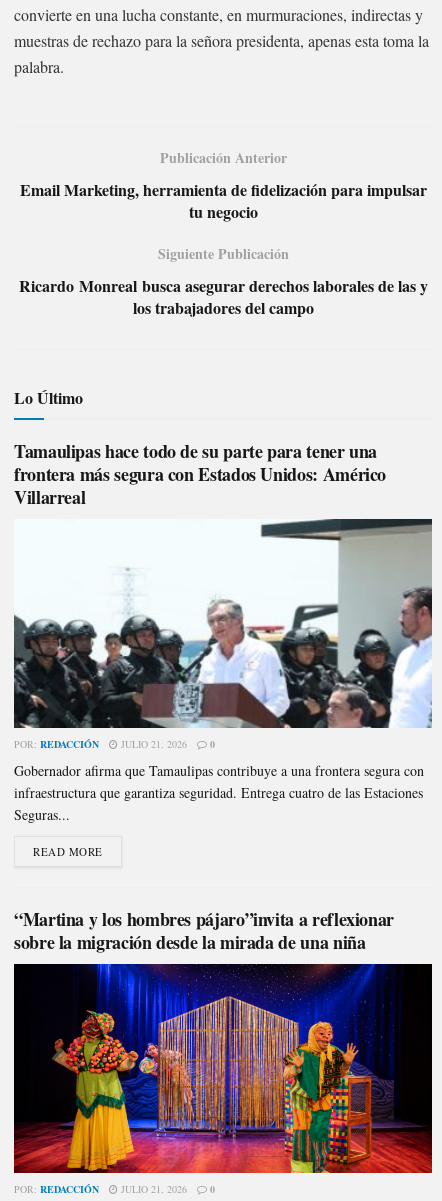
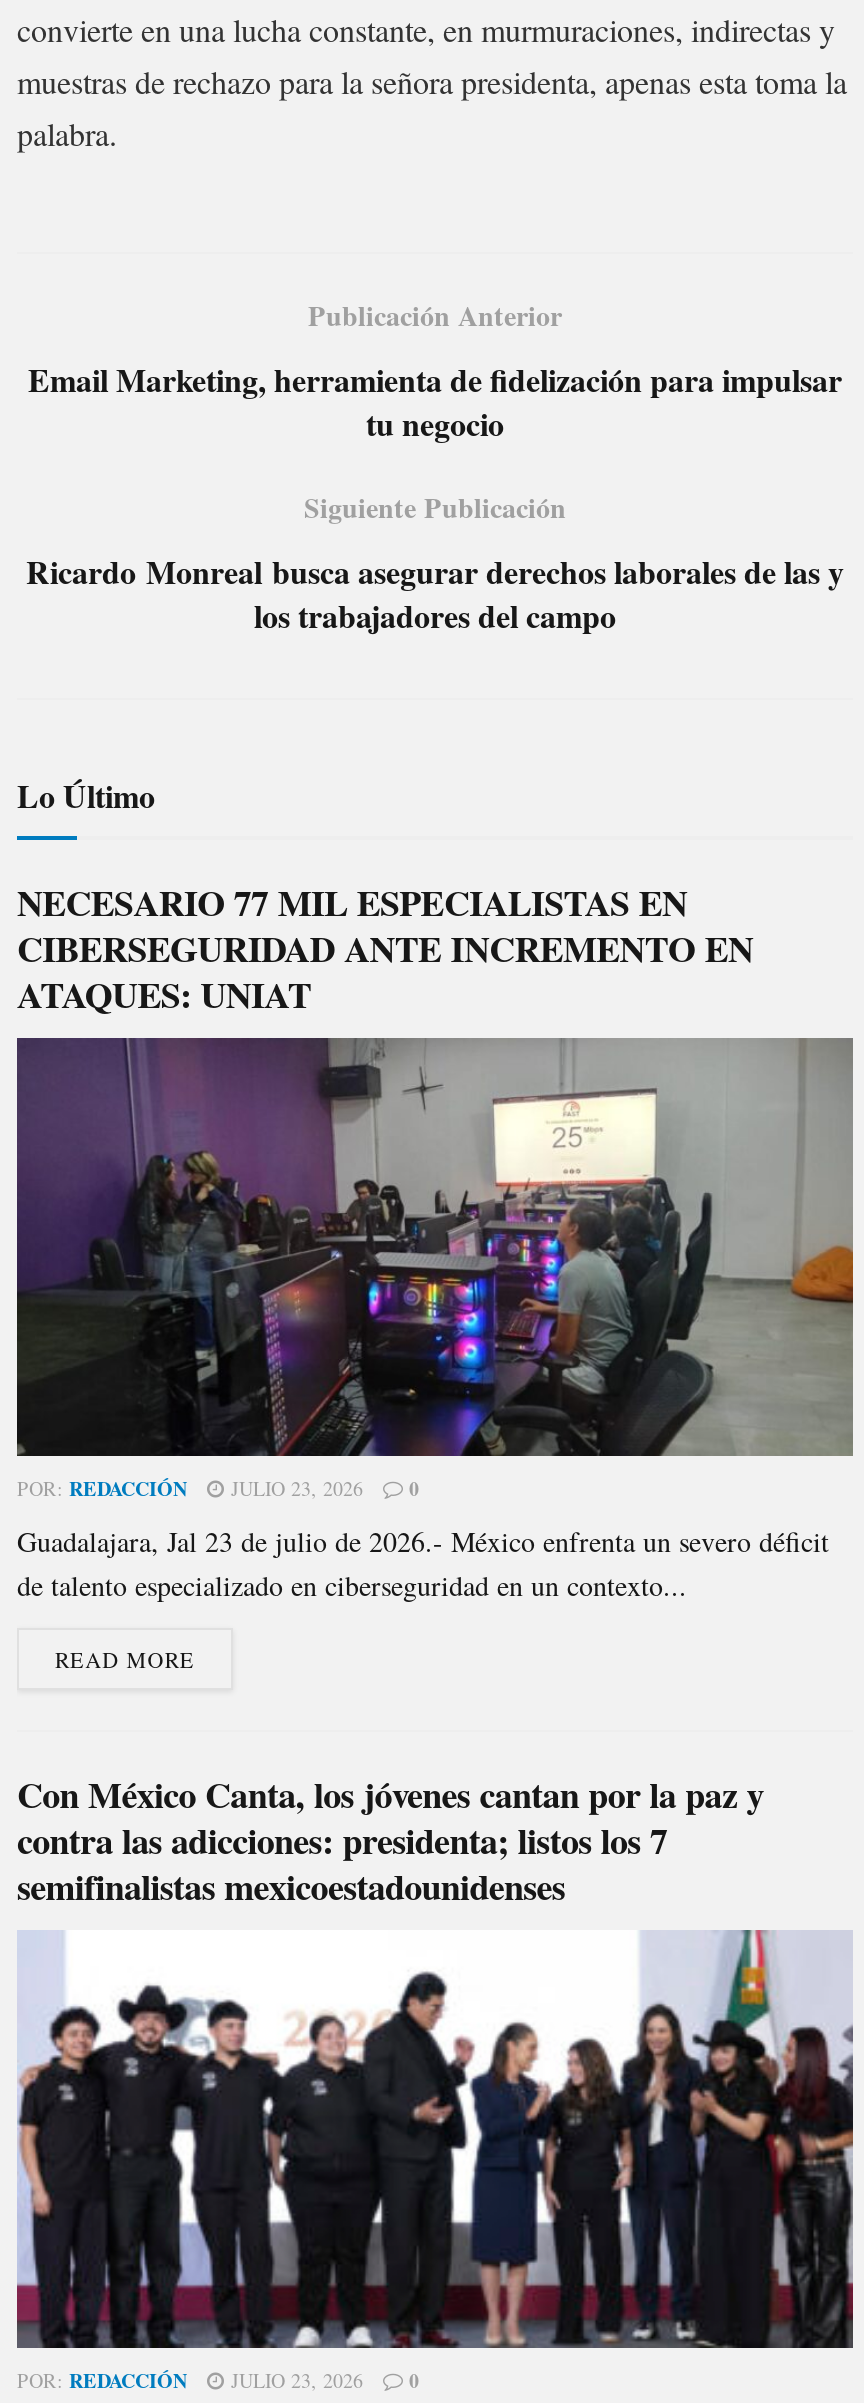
- Tamaulipas hace todo de su parte para tener una
- frontera más segura con Estados Unidos: Américo
- Villarreal
+ NECESARIO 77 MIL ESPECIALISTAS EN
+ CIBERSEGURIDAD ANTE INCREMENTO EN
+ ATAQUES: UNIAT

- [image]
- POR: REDACCIÓN JULIO 21, 2026 0
+ [image]
+ POR: REDACCIÓN JULIO 23, 2026 0

- Gobernador afirma que Tamaulipas contribuye a una frontera segura con
- infraestructura que garantiza seguridad. Entrega cuatro de las Estaciones
- Seguras...
+ Guadalajara, Jal 23 de julio de 2026.- México enfrenta un severo déficit
+ de talento especializado en ciberseguridad en un contexto...

moved up: READ MORE

- “Martina y los hombres pájaro”invita a reflexionar
- sobre la migración desde la mirada de una niña
+ Con México Canta, los jóvenes cantan por la paz y
+ contra las adicciones: presidenta; listos los 7
+ semifinalistas mexicoestadounidenses

- [image]
- POR: REDACCIÓN JULIO 21, 2026 0
+ [image]
+ POR: REDACCIÓN JULIO 23, 2026 0
